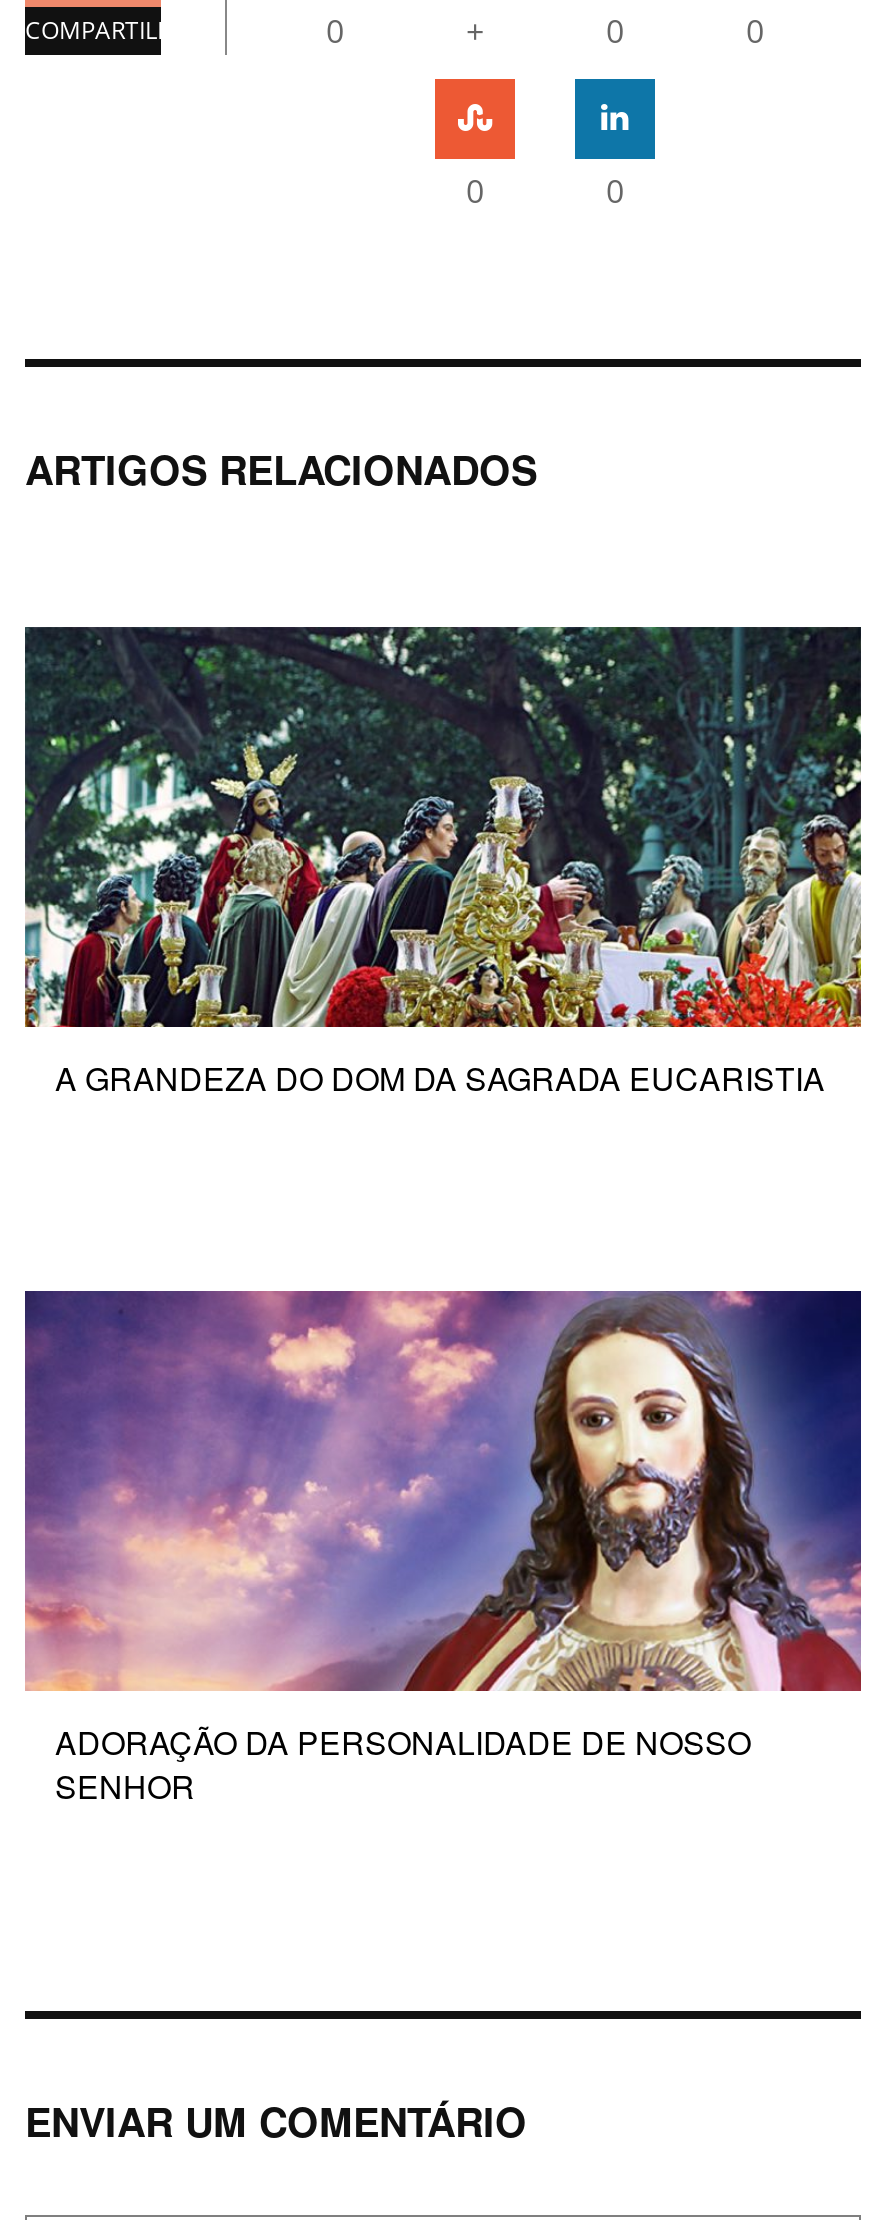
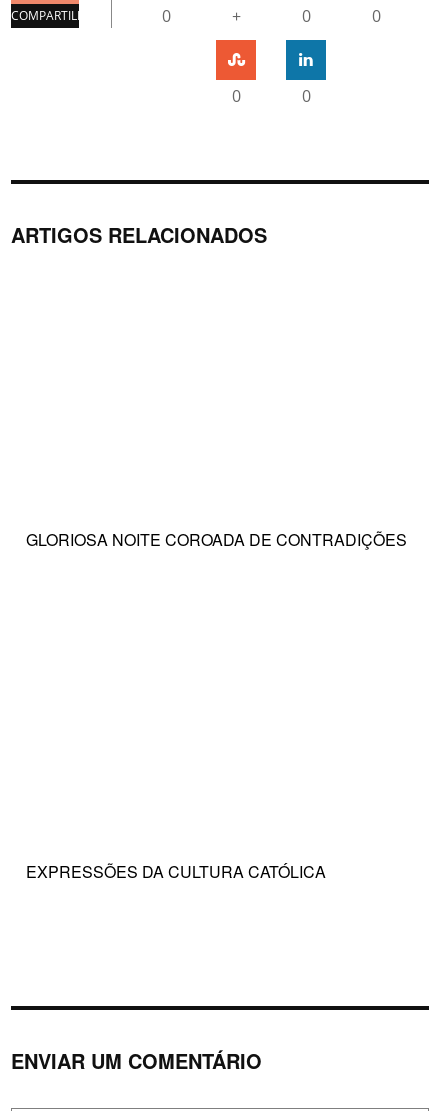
- [image]

- A GRANDEZA DO DOM DA SAGRADA EUCARISTIA
+ GLORIOSA NOITE COROADA DE CONTRADIÇÕES

- [image]

- ADORAÇÃO DA PERSONALIDADE DE NOSSO
- SENHOR
+ EXPRESSÕES DA CULTURA CATÓLICA
